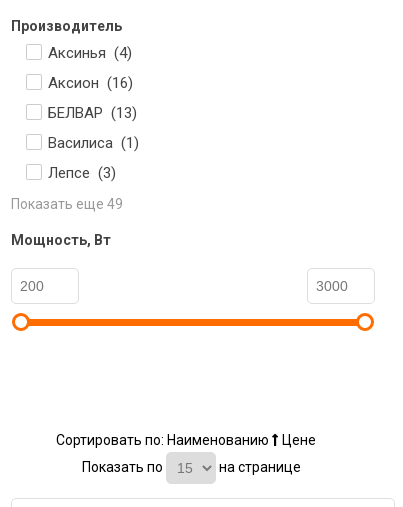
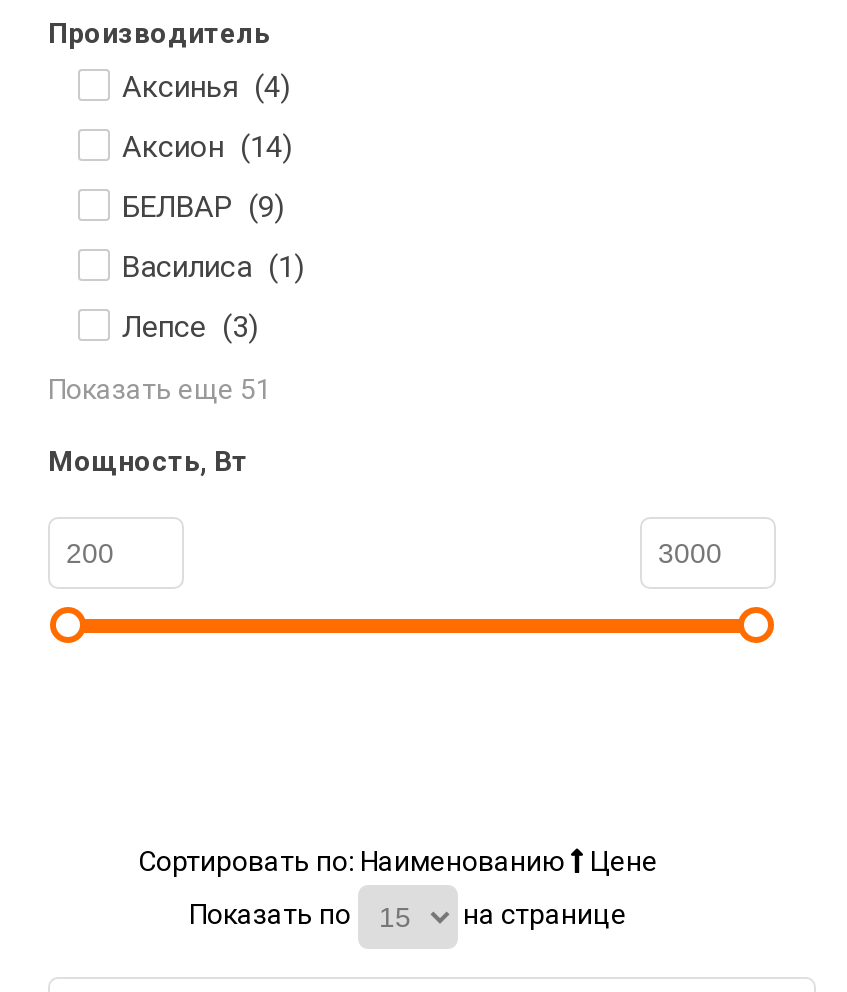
- Аксион (16)
+ Аксион (14)

- БЕЛВАР (13)
+ БЕЛВАР (9)

- Показать еще 49
+ Показать еще 51
